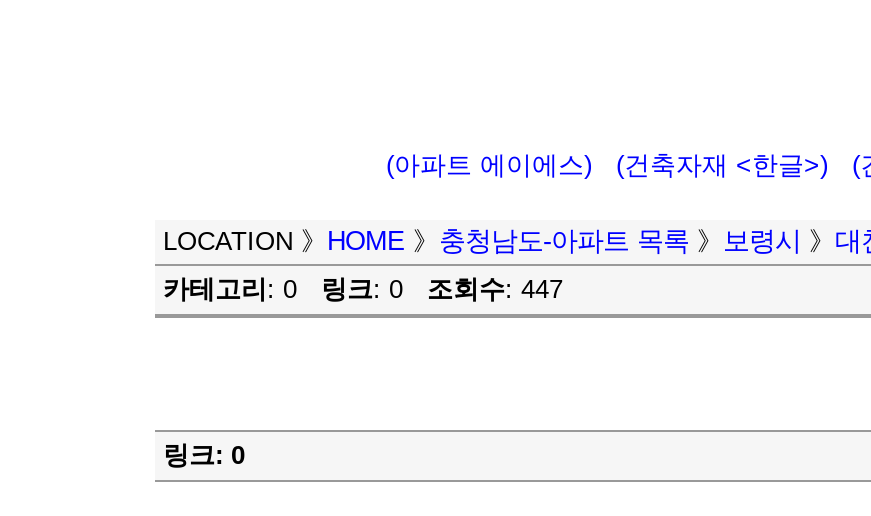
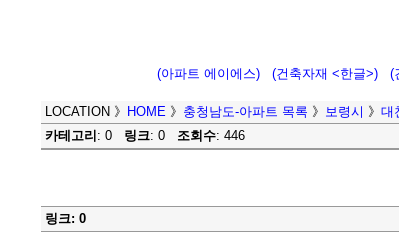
- 카테고리: 0 링크: 0 조회수: 447
+ 카테고리: 0 링크: 0 조회수: 446
